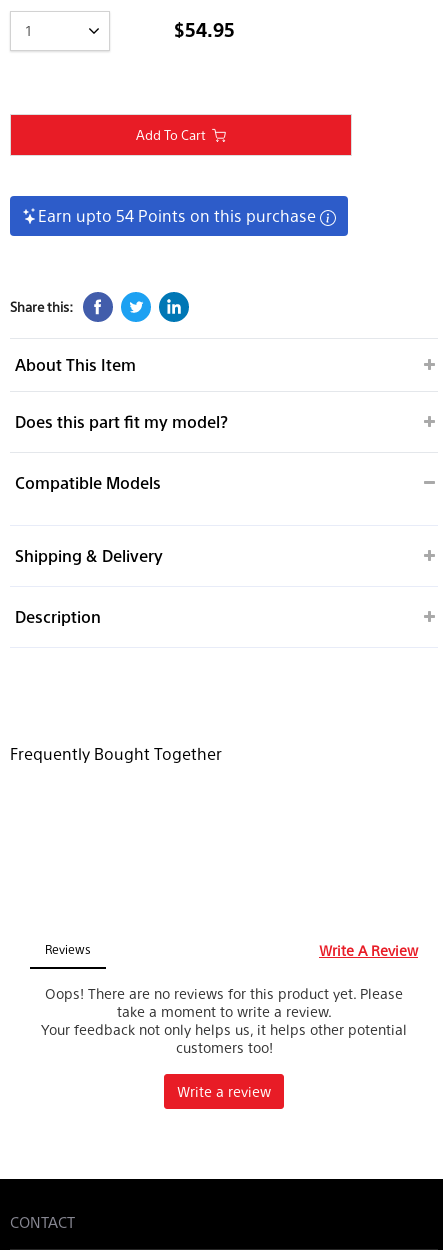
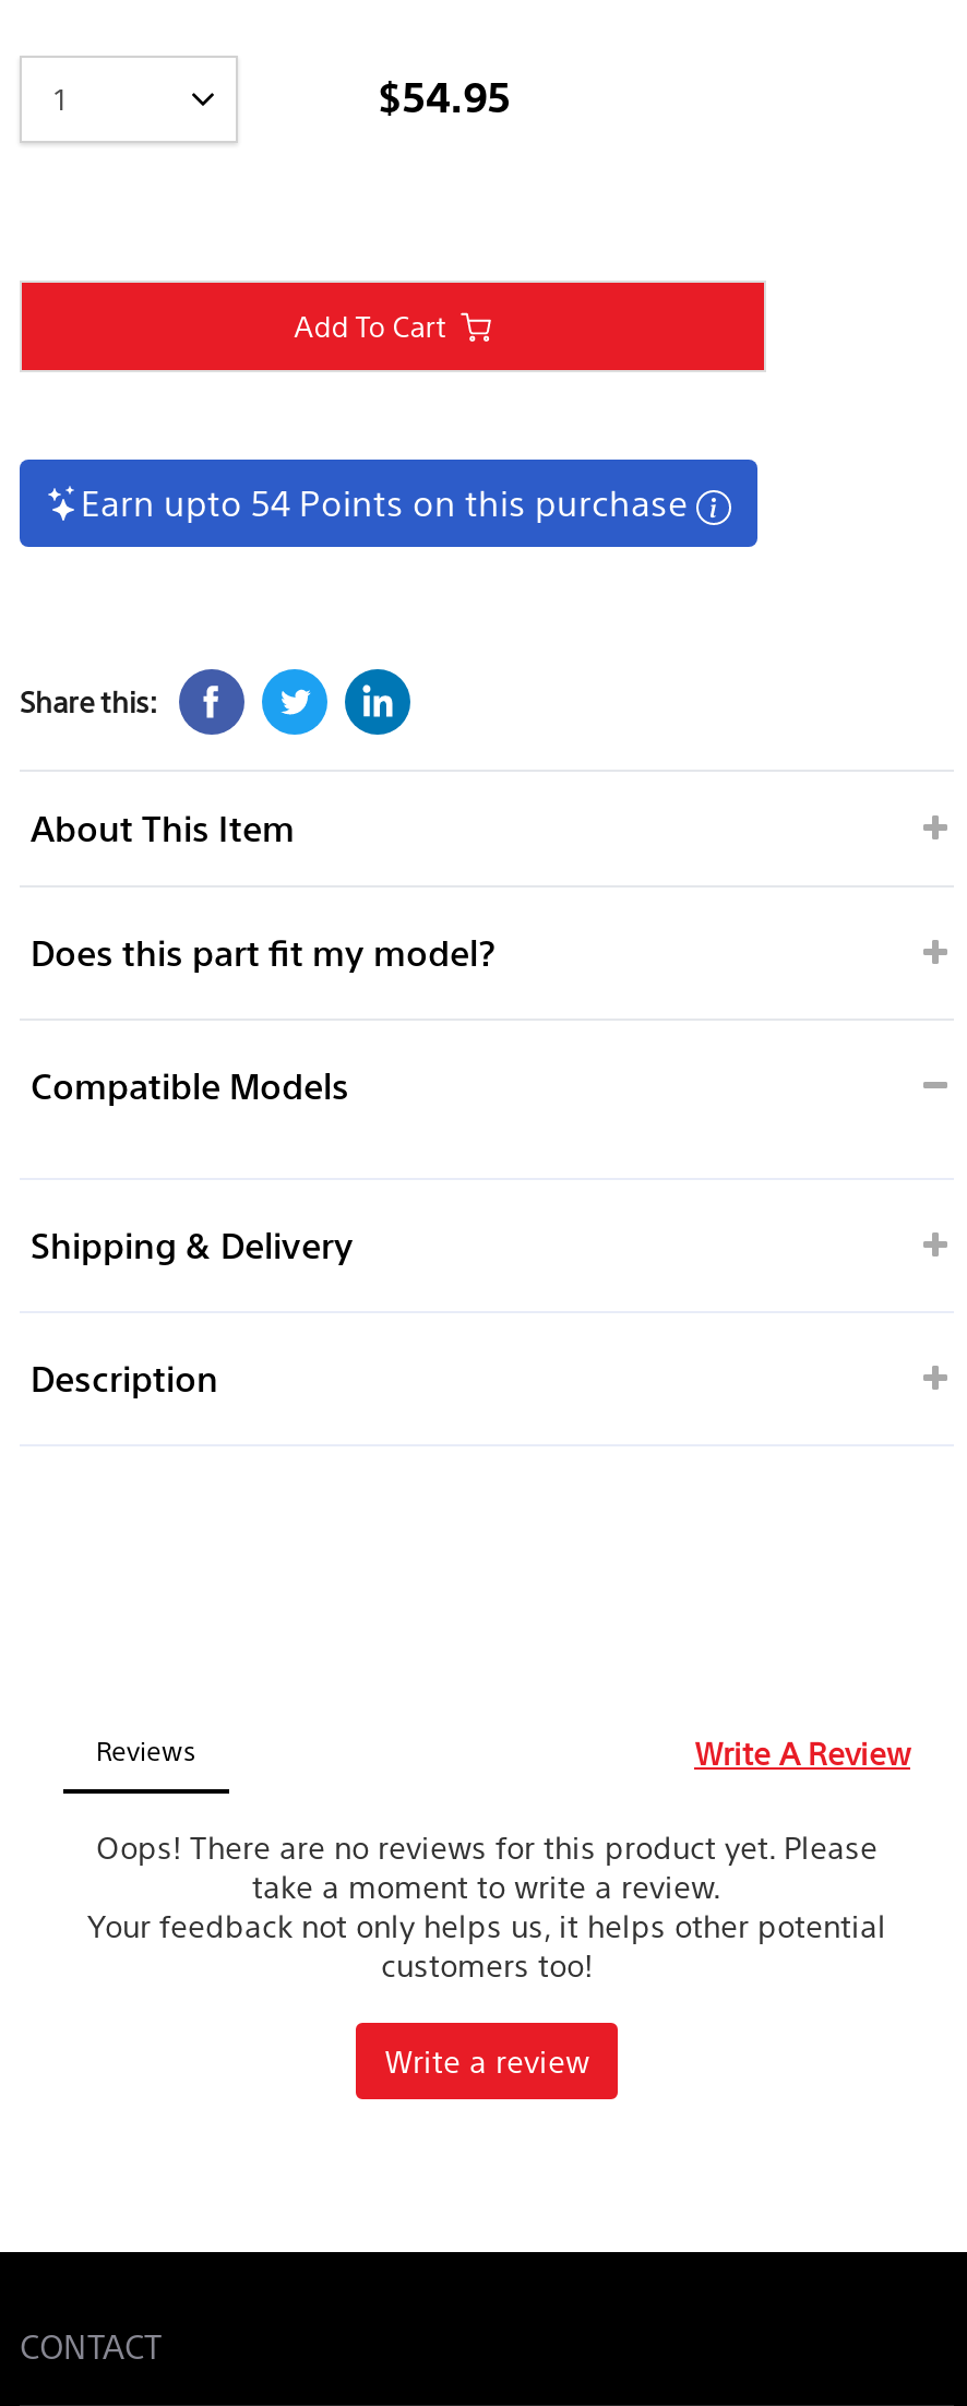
- Frequently Bought Together
